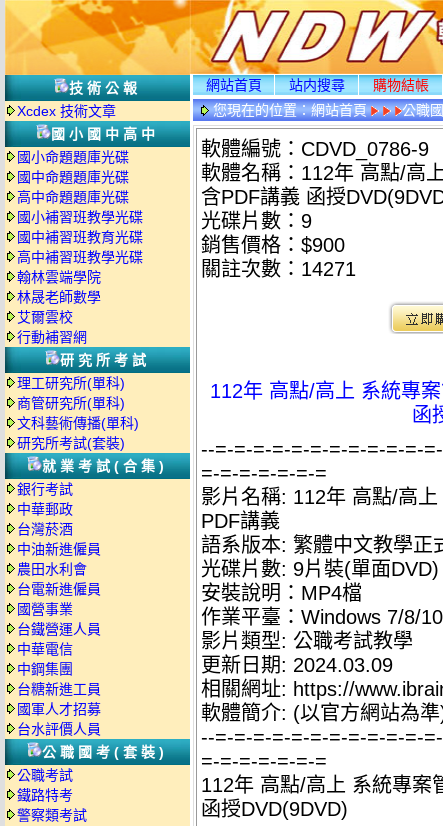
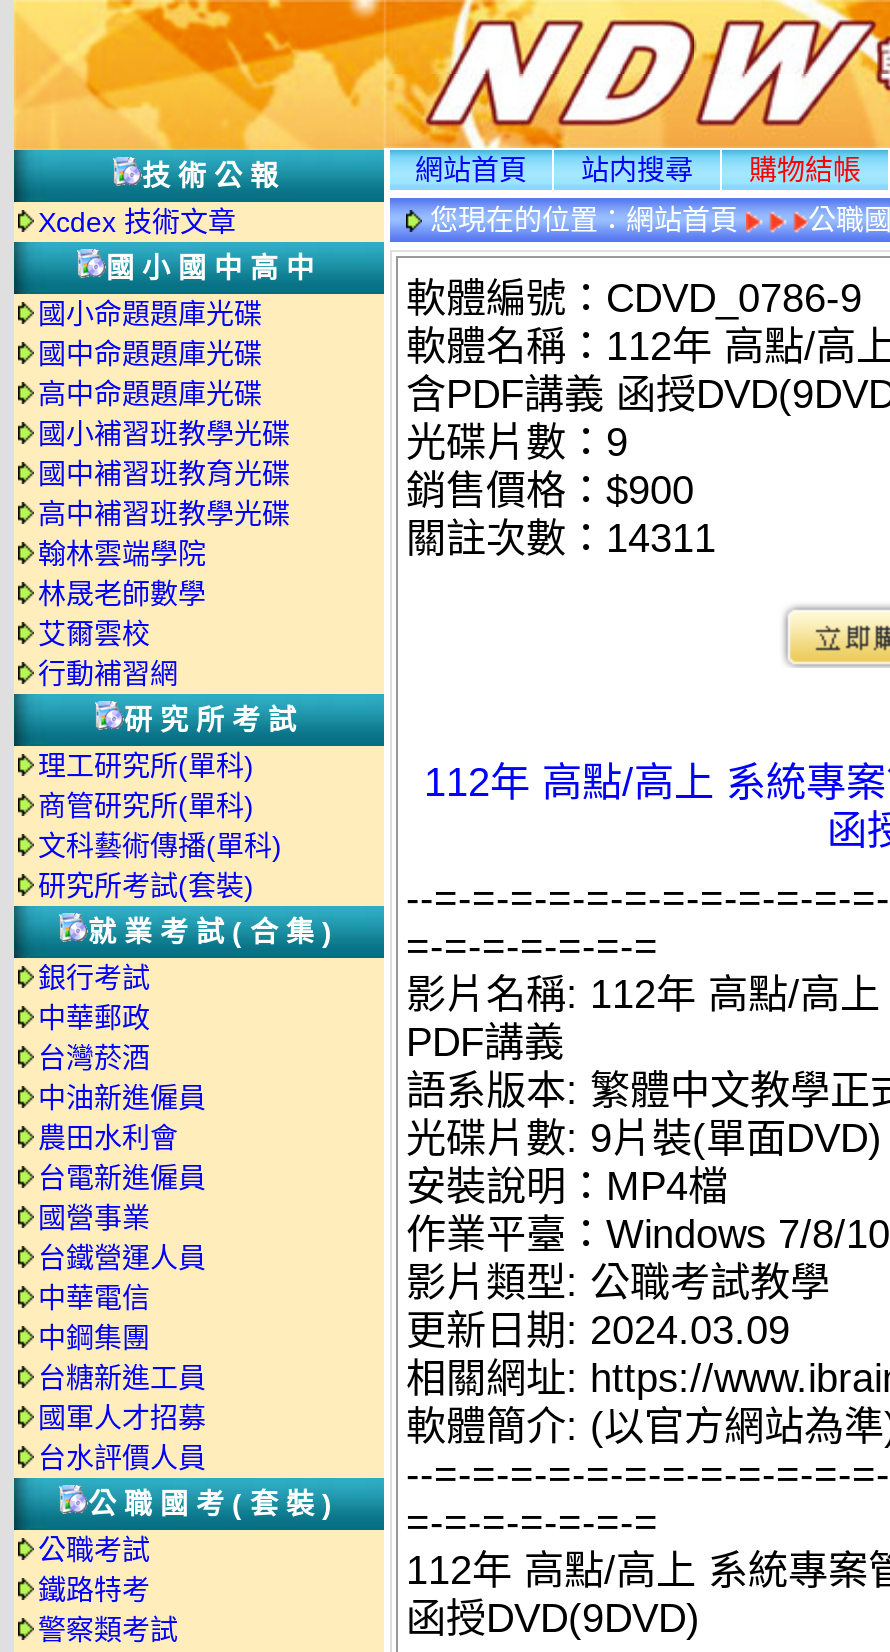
- 關註次數：14271
+ 關註次數：14311
